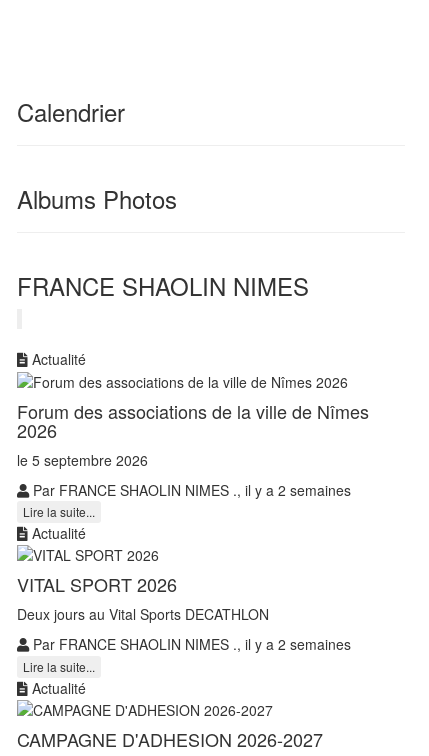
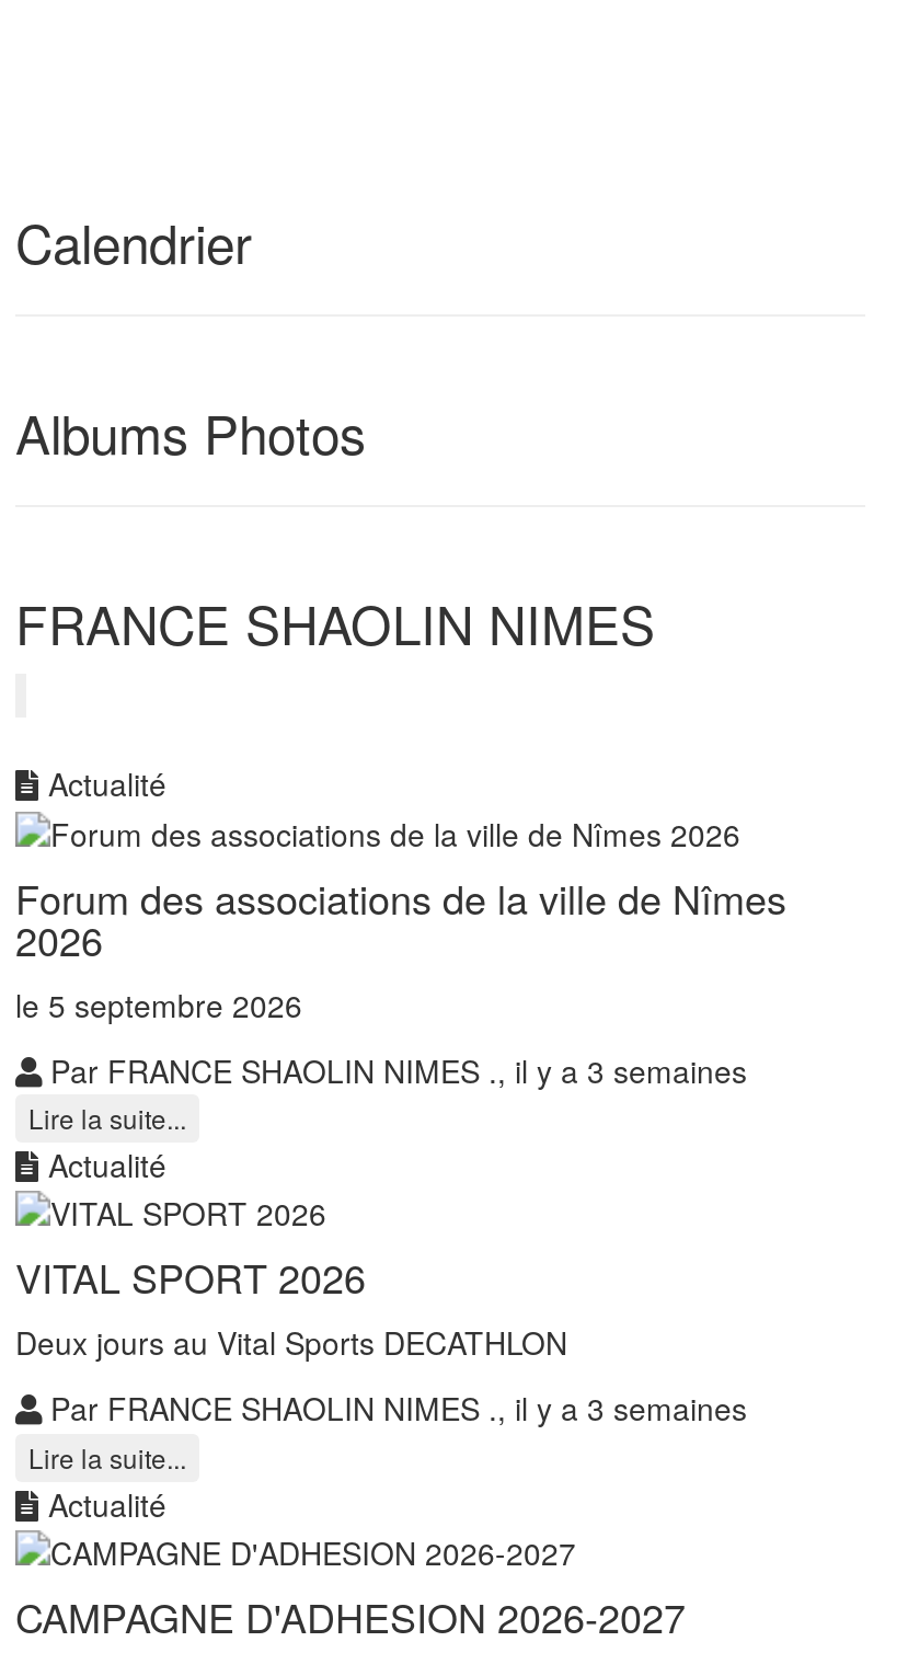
- Par FRANCE SHAOLIN NIMES ., il y a 2 semaines
+ Par FRANCE SHAOLIN NIMES ., il y a 3 semaines

- Par FRANCE SHAOLIN NIMES ., il y a 2 semaines
+ Par FRANCE SHAOLIN NIMES ., il y a 3 semaines
